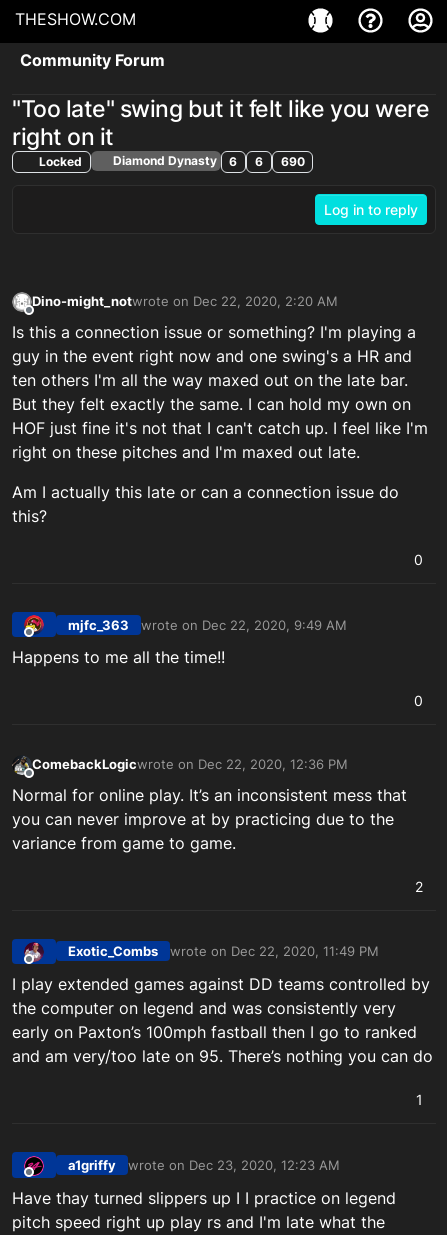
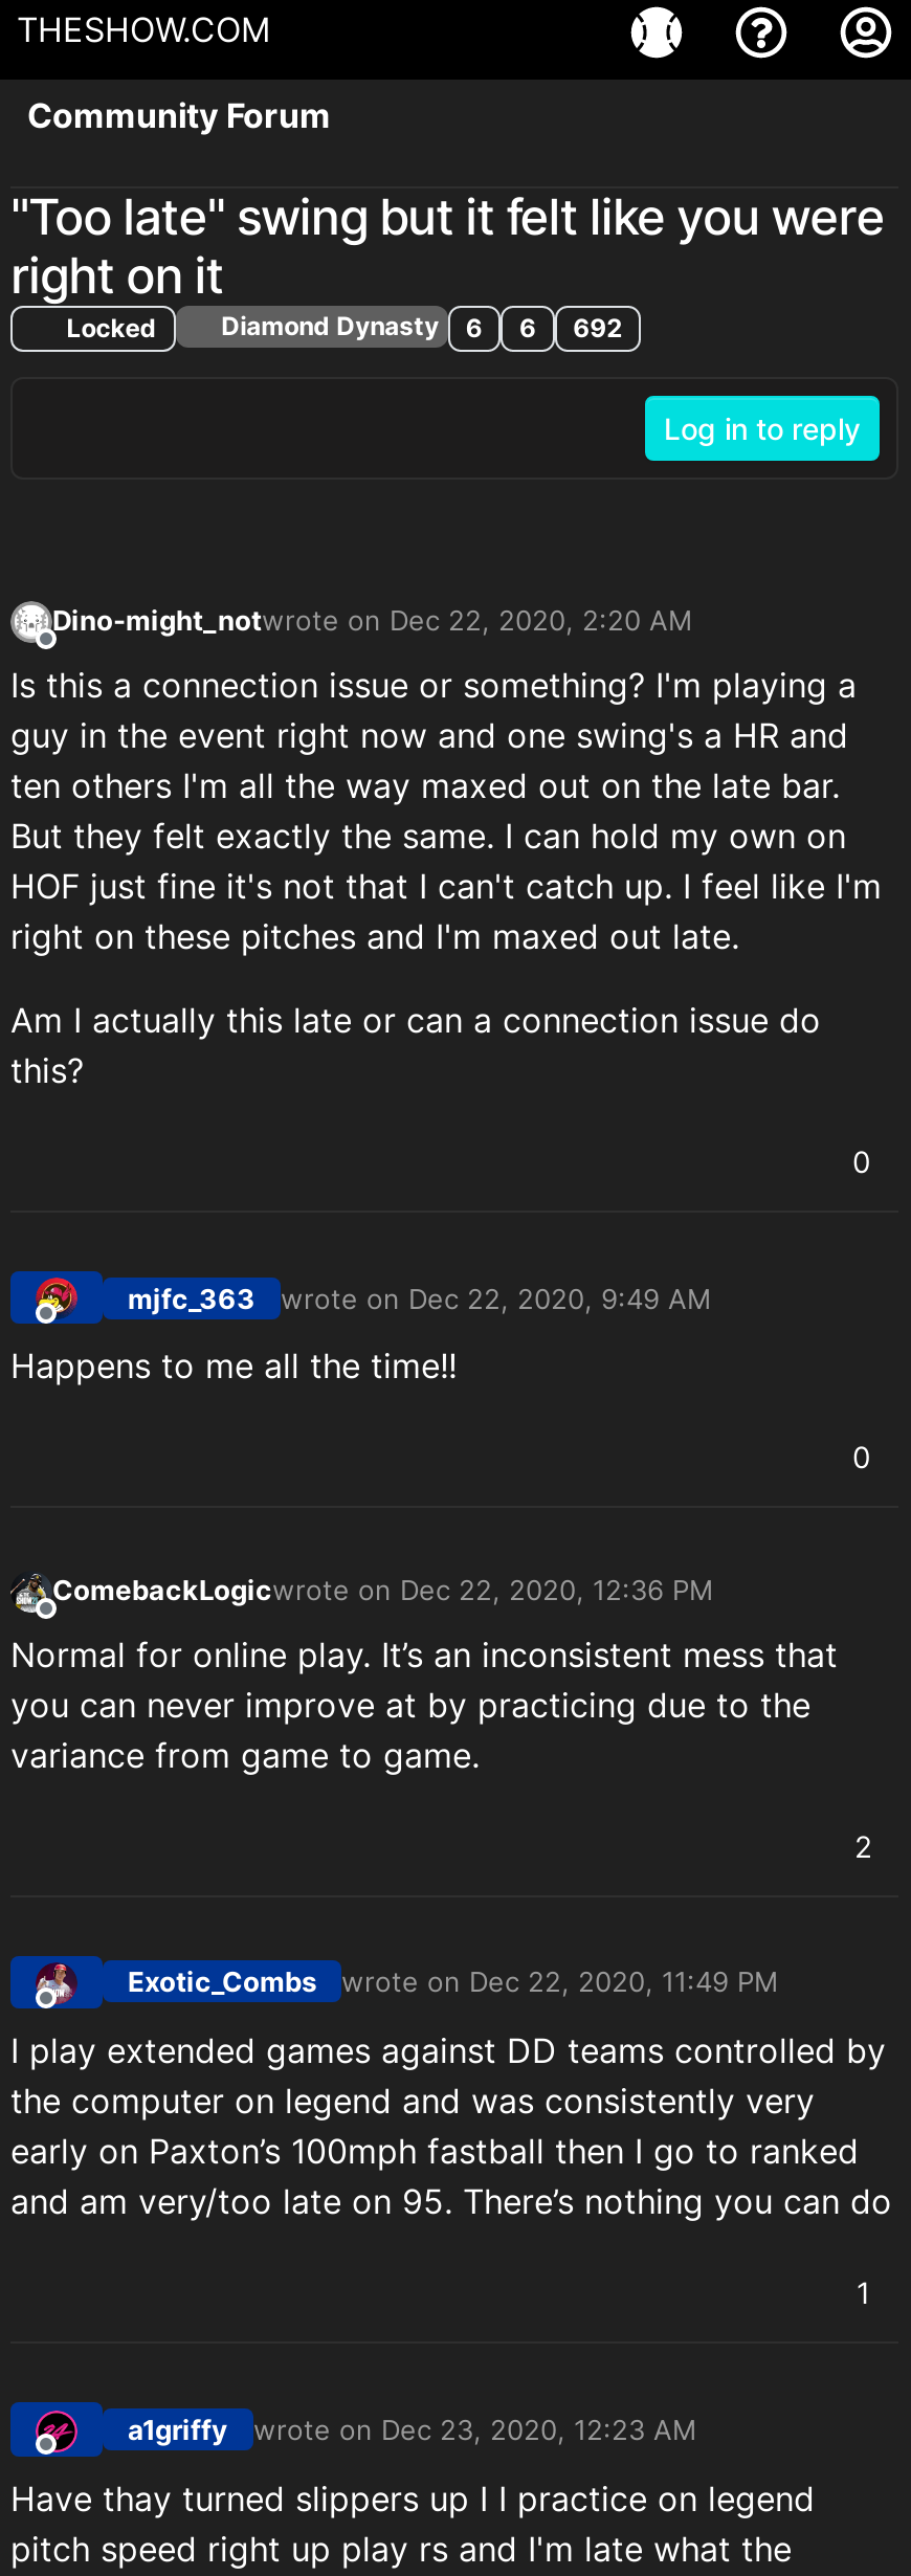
- Locked Diamond Dynasty 6 6 690
+ Locked Diamond Dynasty 6 6 692
